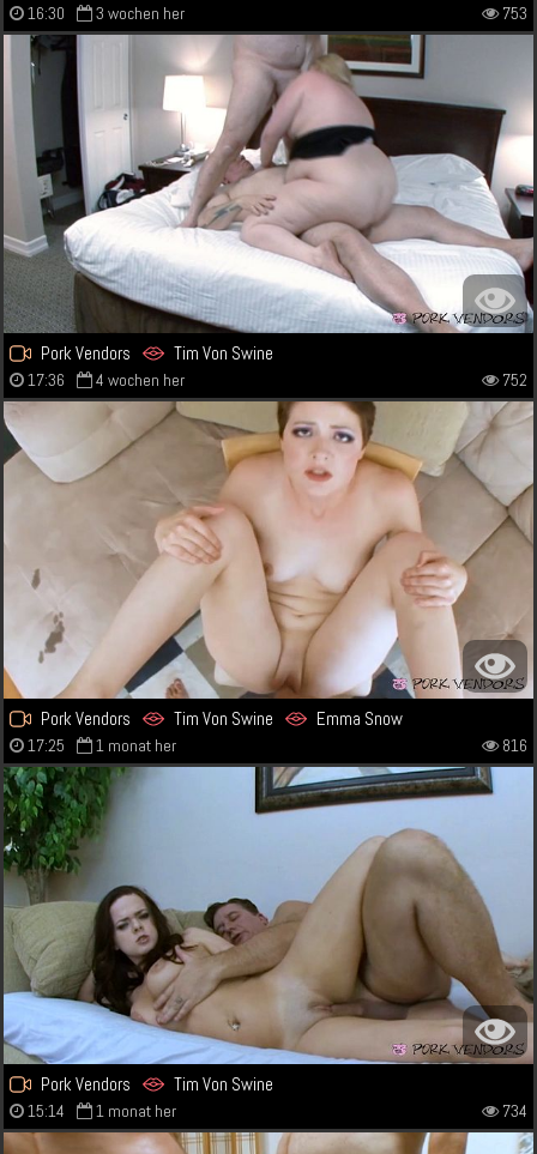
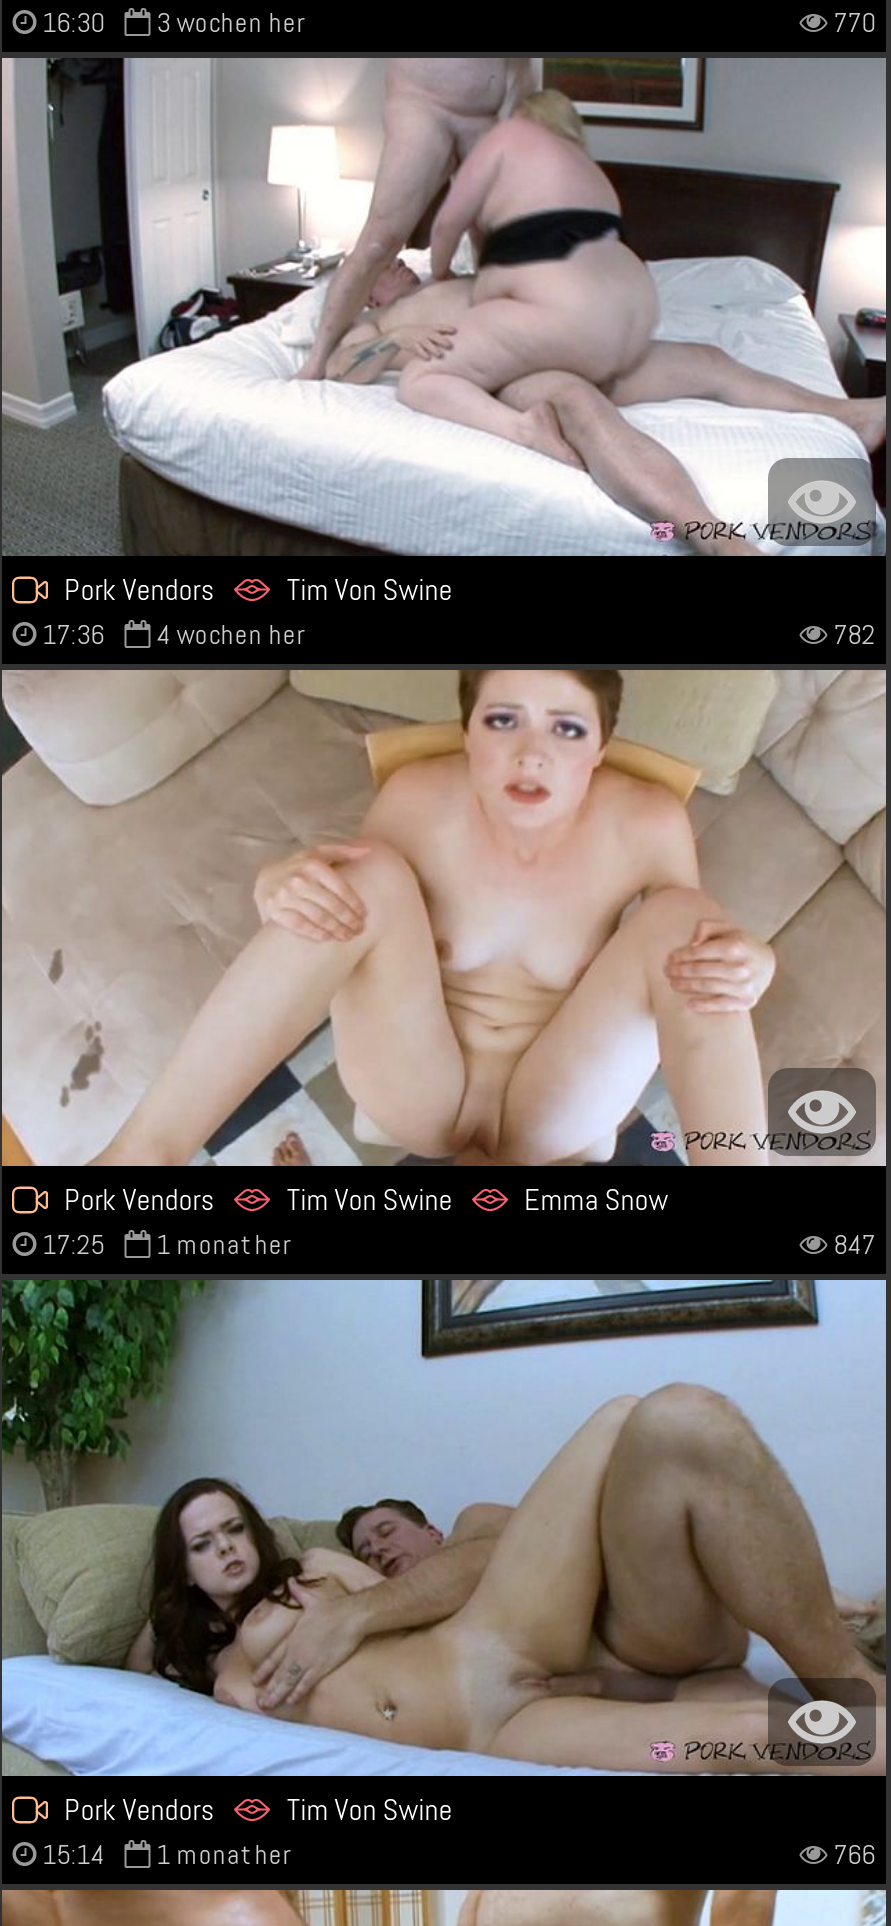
- 753
+ 770

- 752
+ 782

- 816
+ 847

- 734
+ 766
